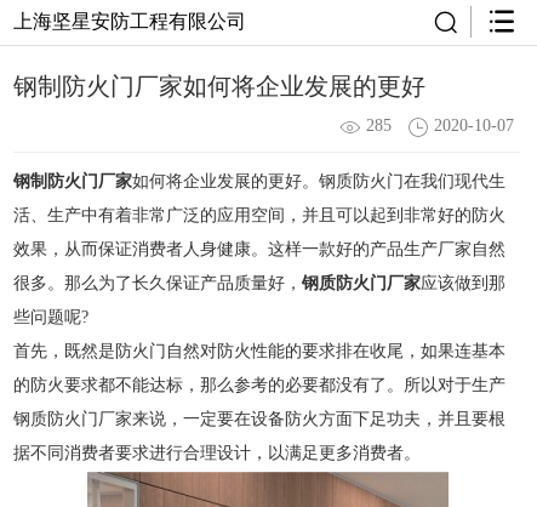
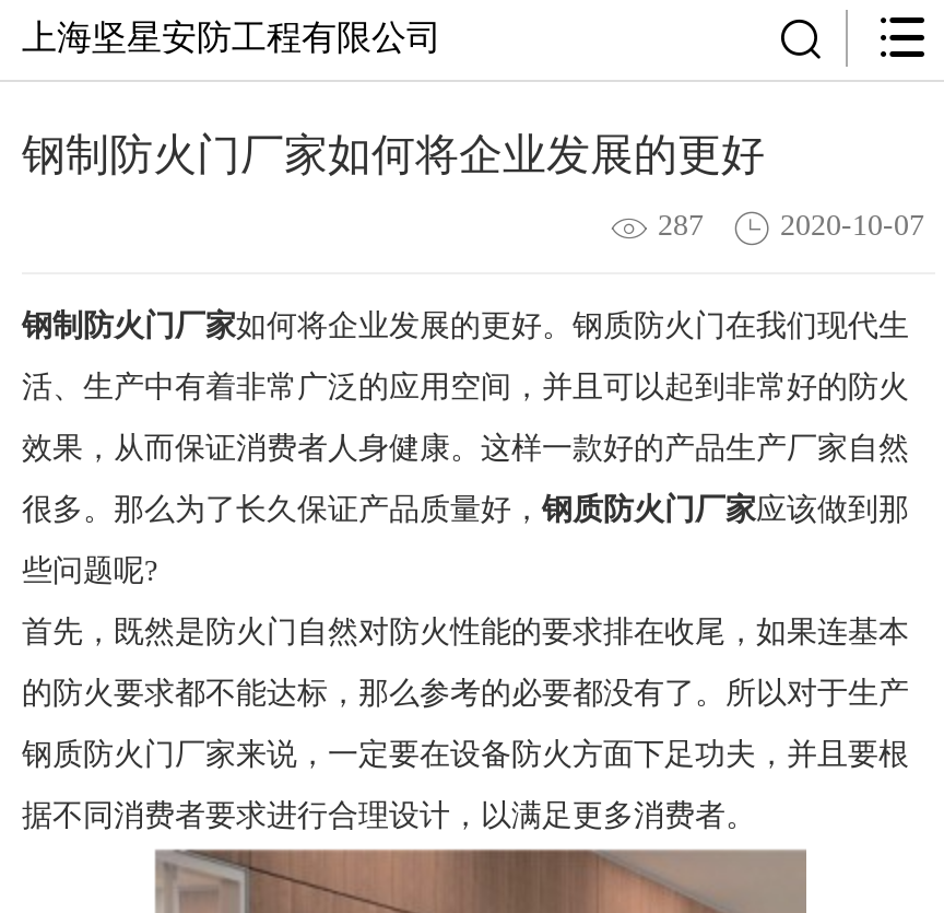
- 285
+ 287
